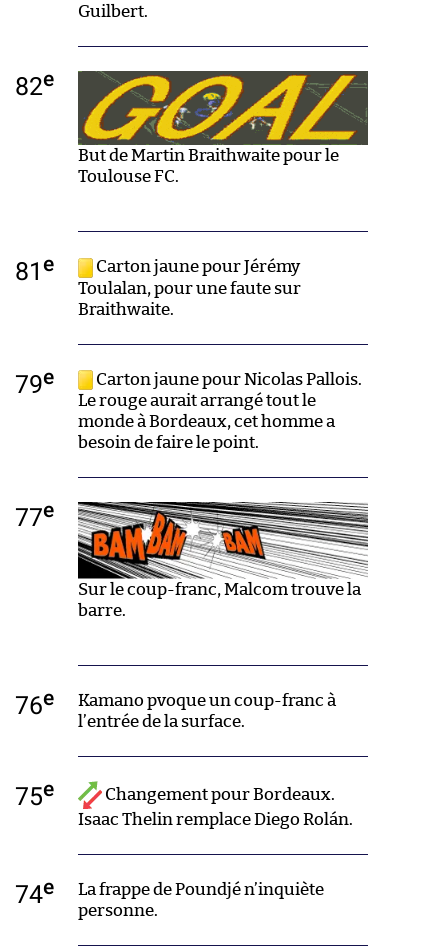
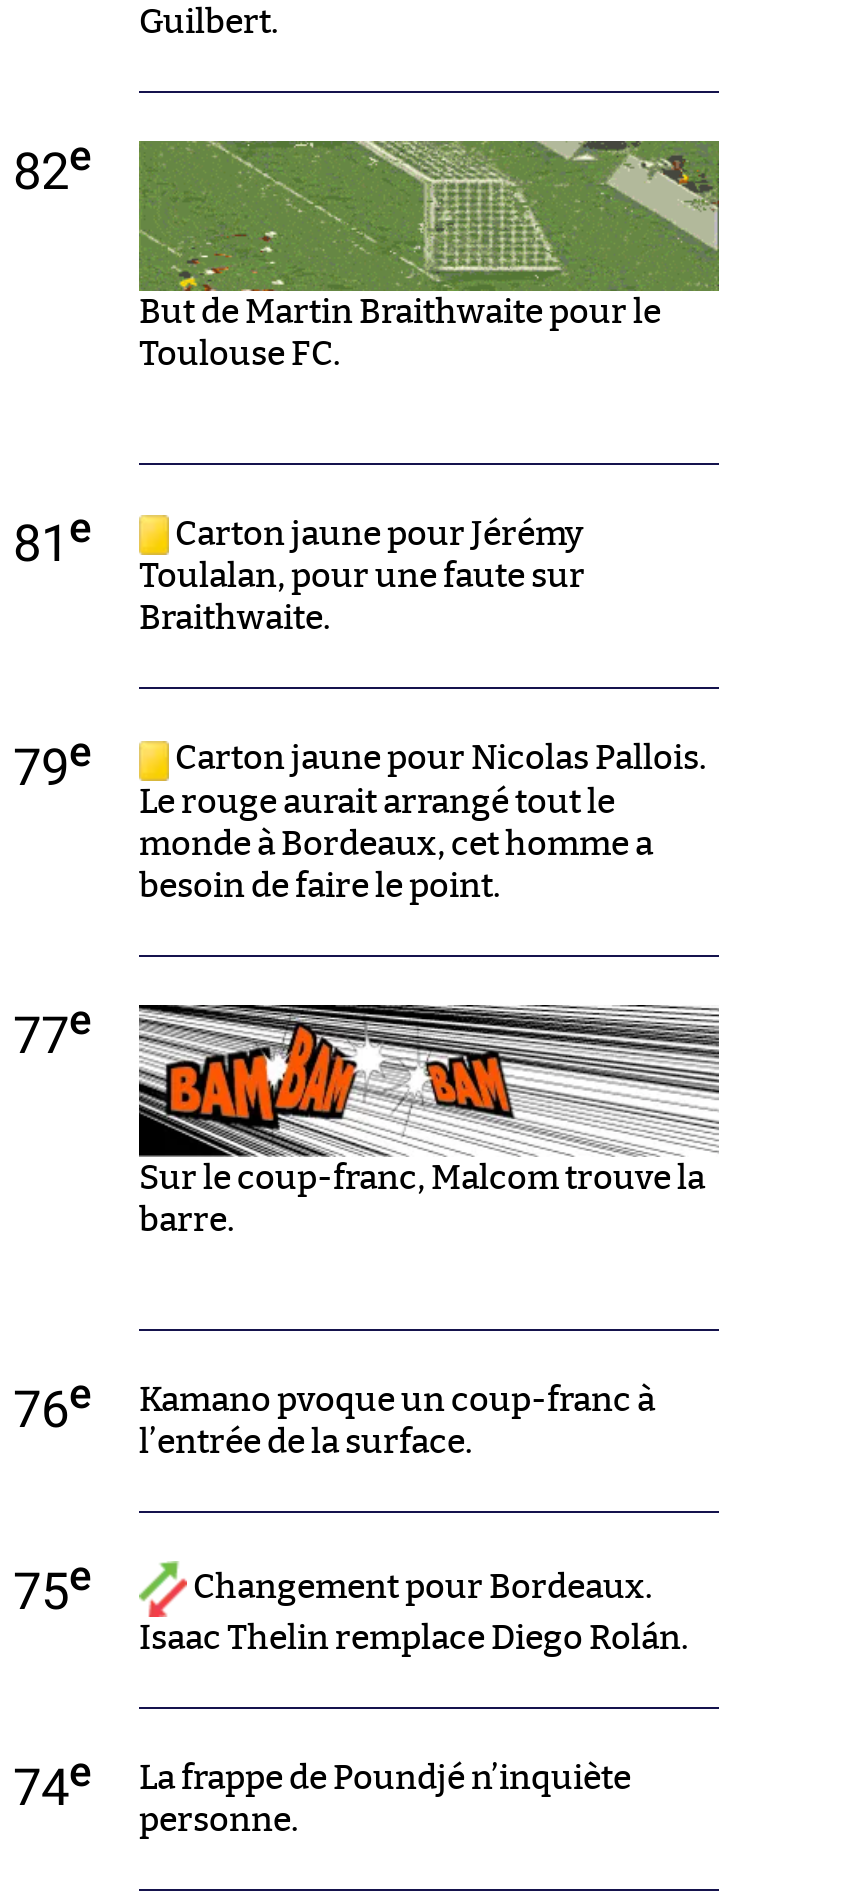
- [image]
+ [image]
